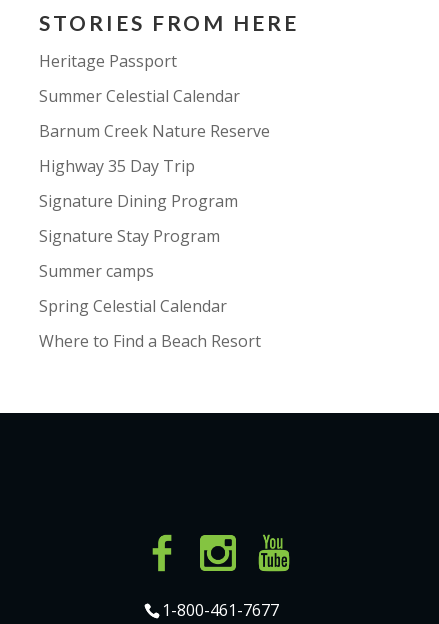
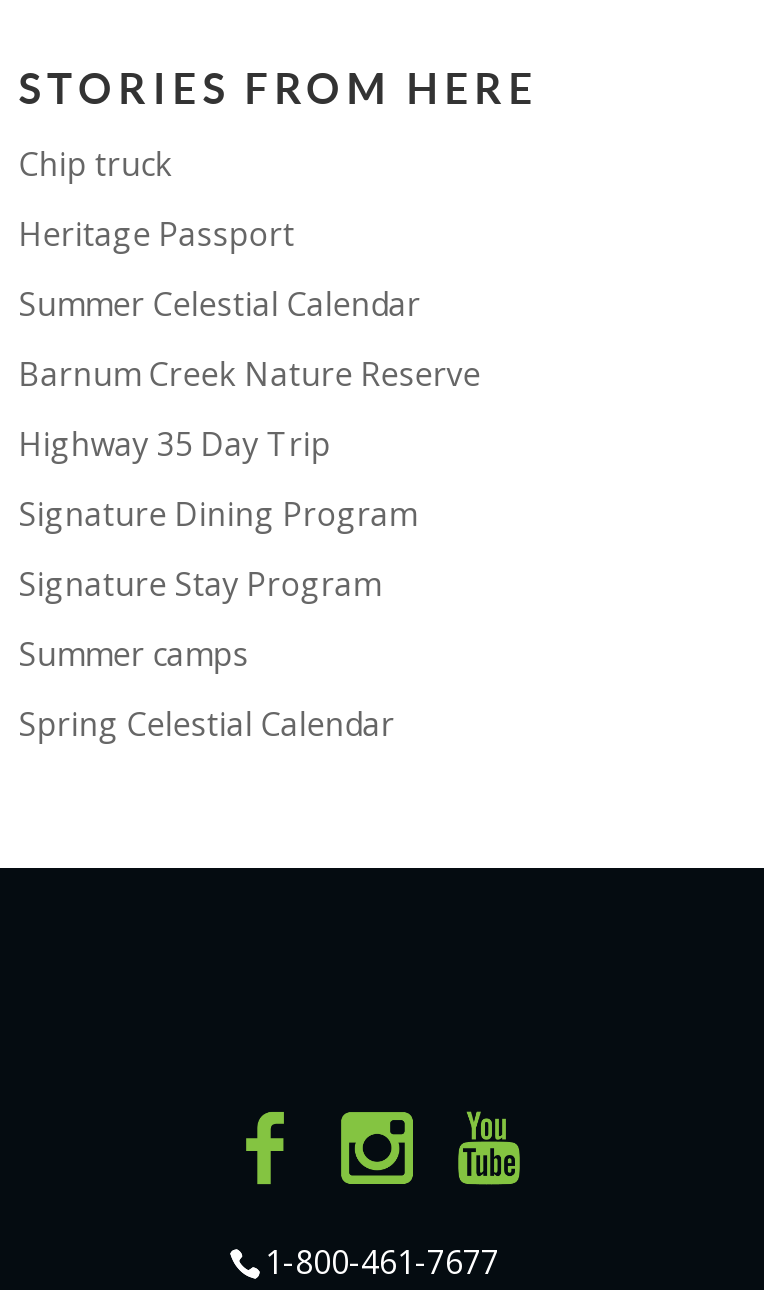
+ Chip truck

moved down: Heritage Passport | Summer Celestial Calendar | Barnum Creek Nature Reserve | Highway 35 Day Trip | Signature Dining Program | Signature Stay Program | Summer camps | Spring Celestial Calendar

- Where to Find a Beach Resort
